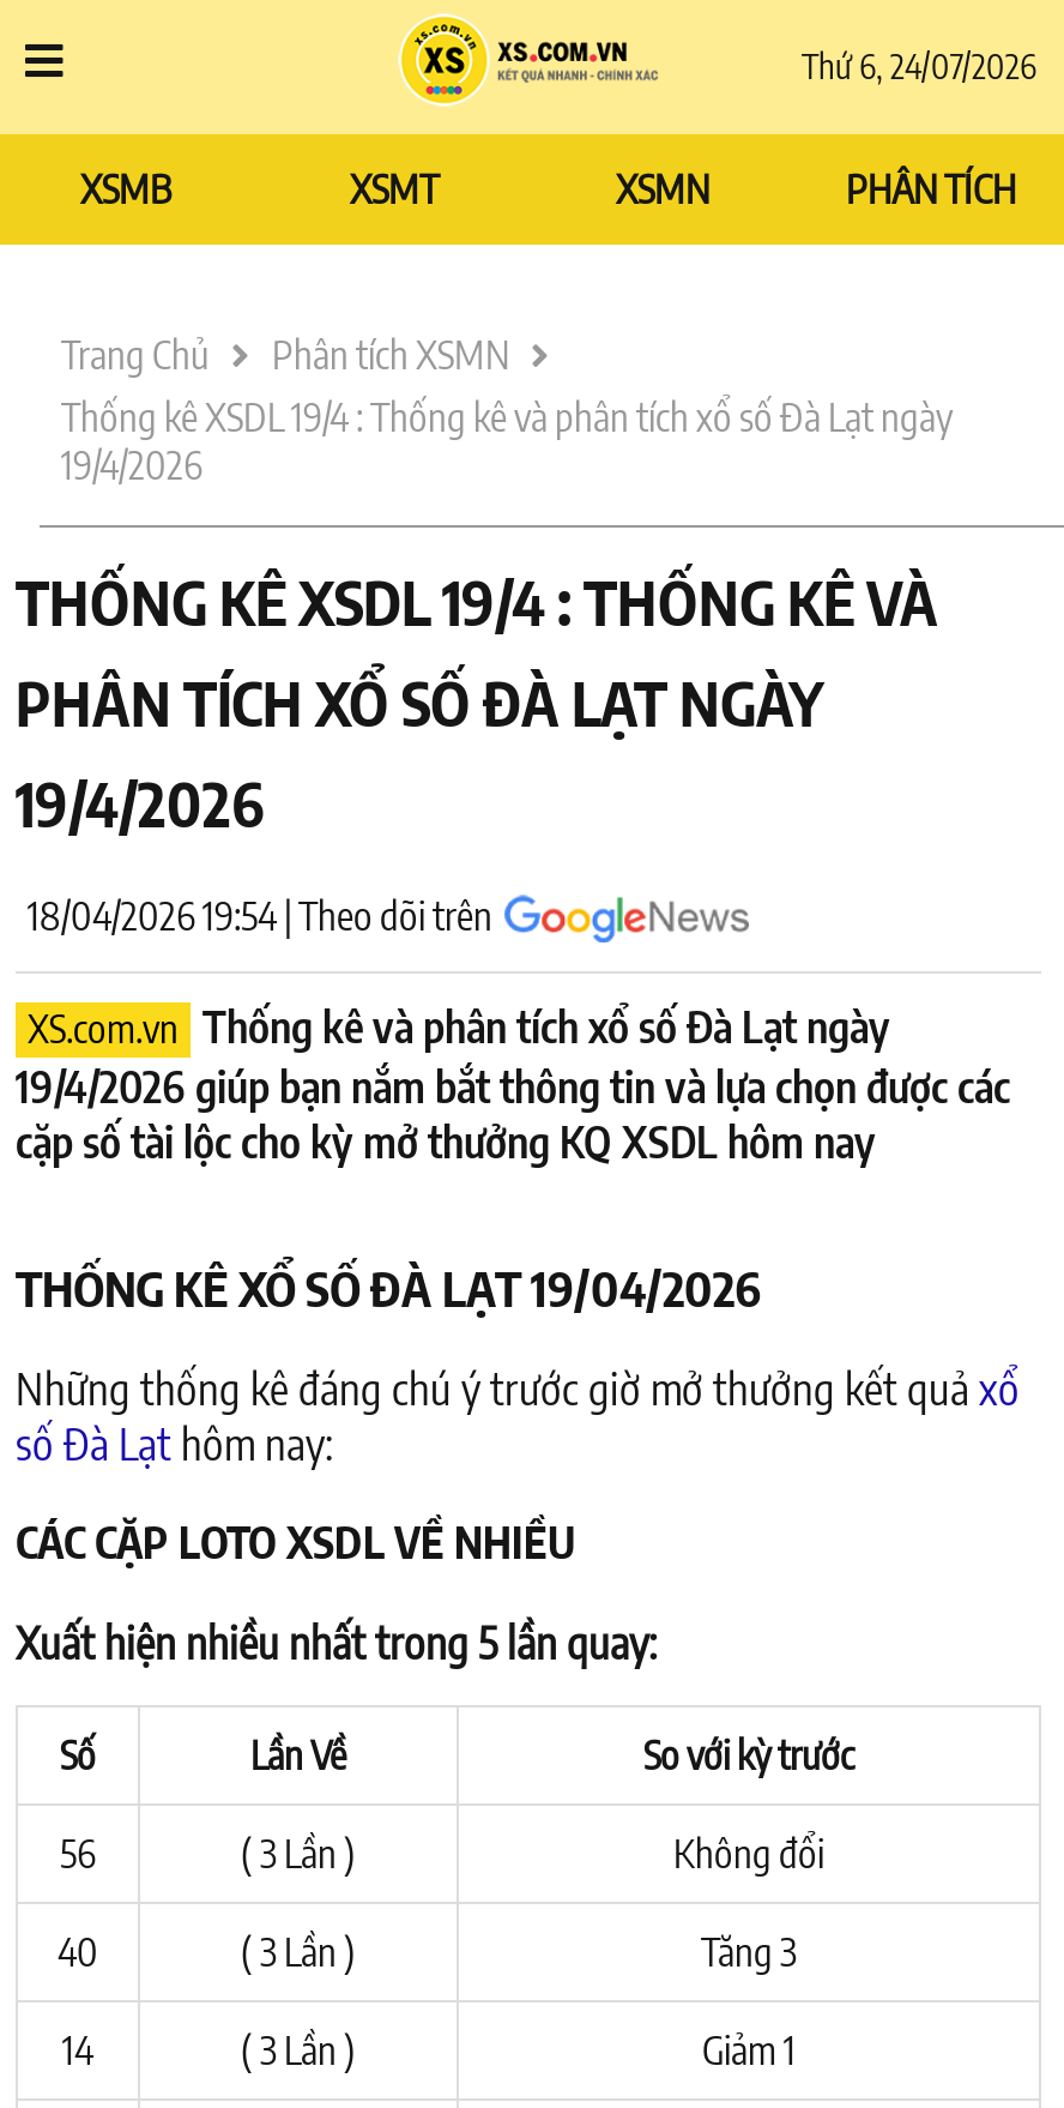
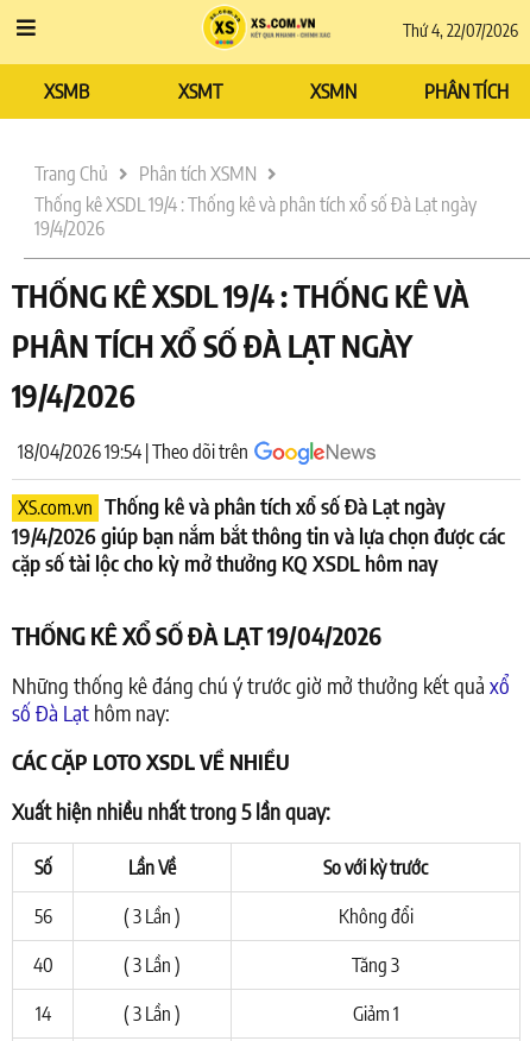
- Thứ 6, 24/07/2026
+ Thứ 4, 22/07/2026
